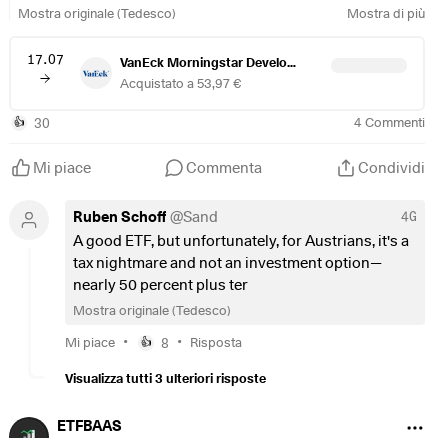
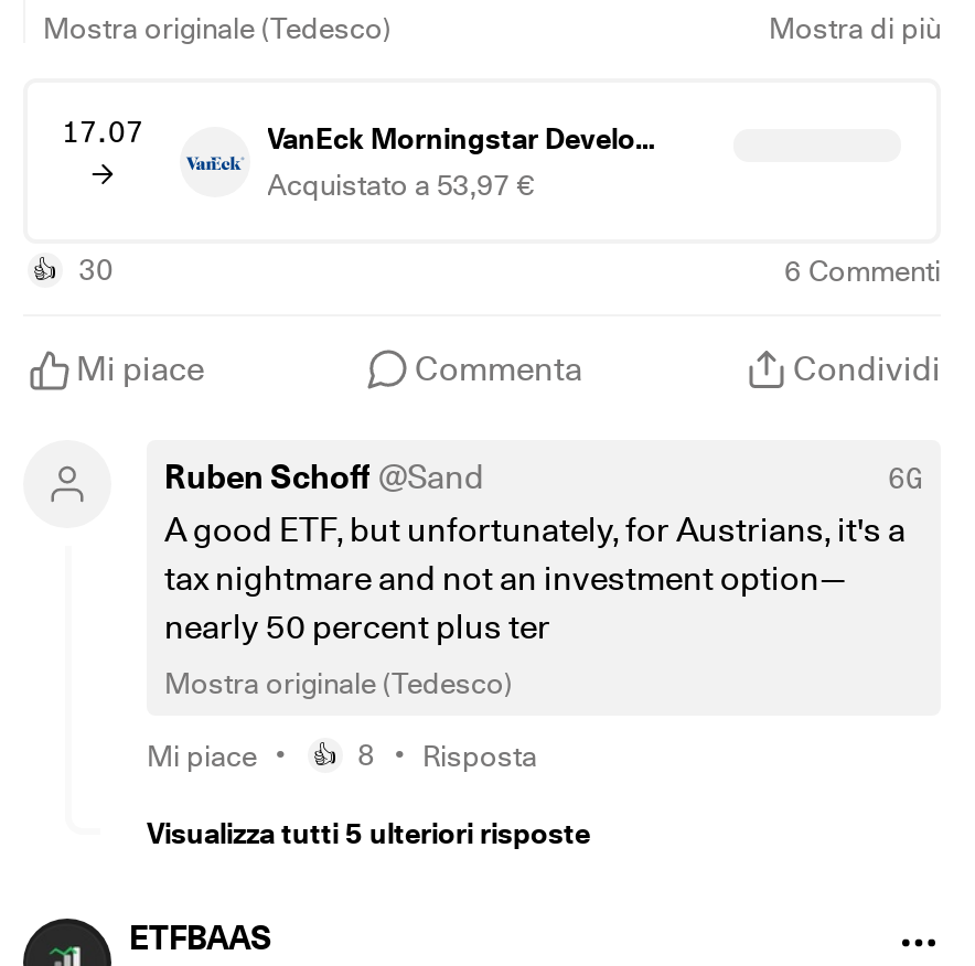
- 4 Commenti
+ 6 Commenti

- 4G
+ 6G

- Visualizza tutti 3 ulteriori risposte
+ Visualizza tutti 5 ulteriori risposte
